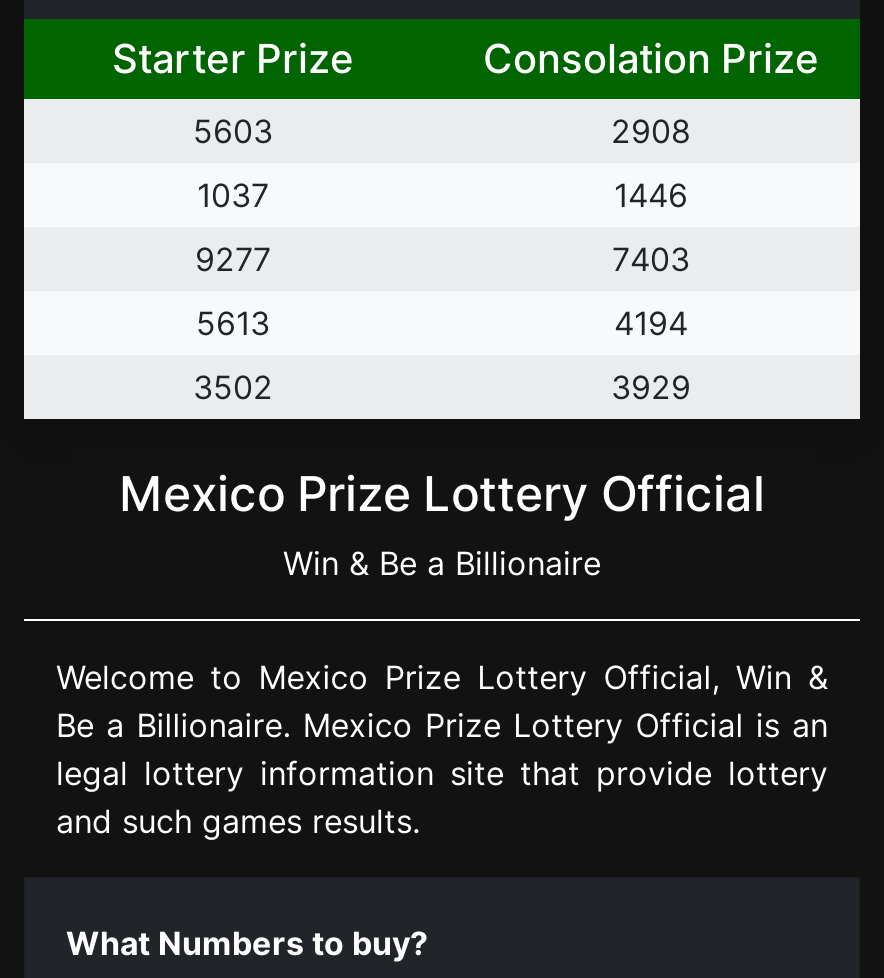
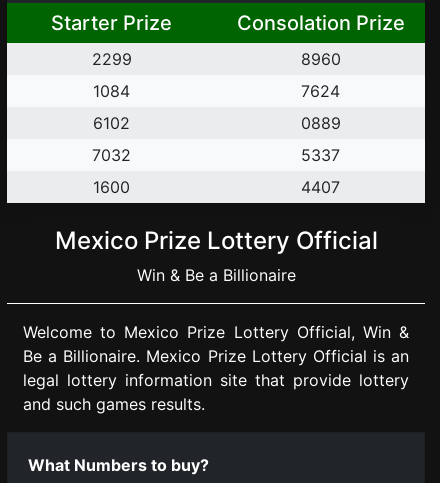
- 5603
+ 2299

- 2908
+ 8960

- 1037
+ 1084

- 1446
+ 7624

- 9277
+ 6102

- 7403
+ 0889

- 5613
+ 7032

- 4194
+ 5337

- 3502
+ 1600

- 3929
+ 4407
